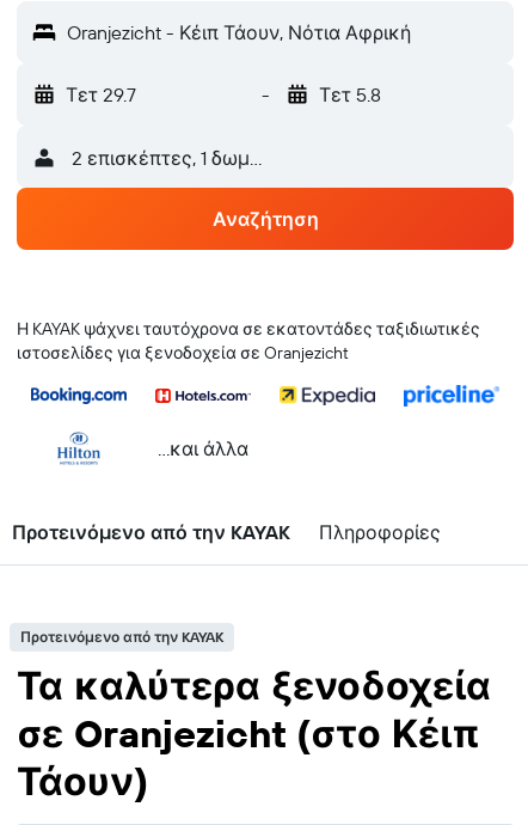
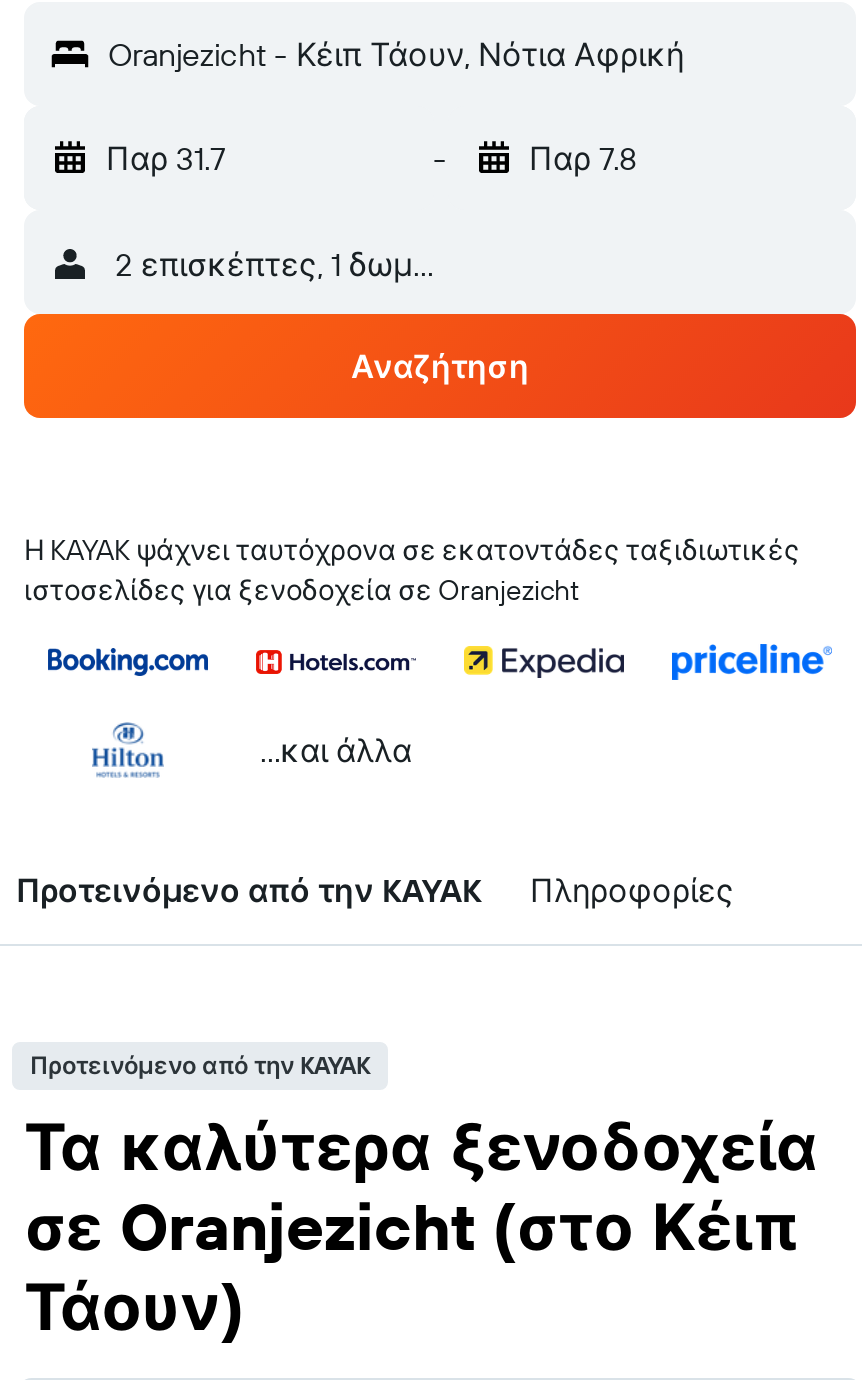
- Τετ 29.7
+ Παρ 31.7

- Τετ 5.8
+ Παρ 7.8
